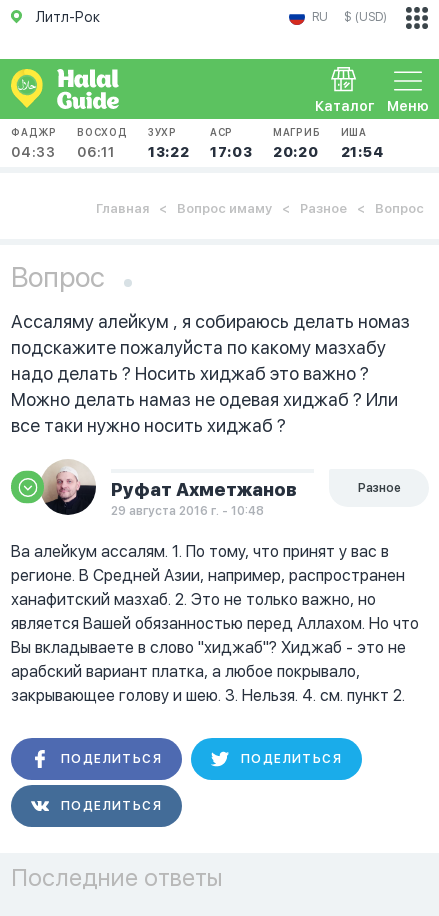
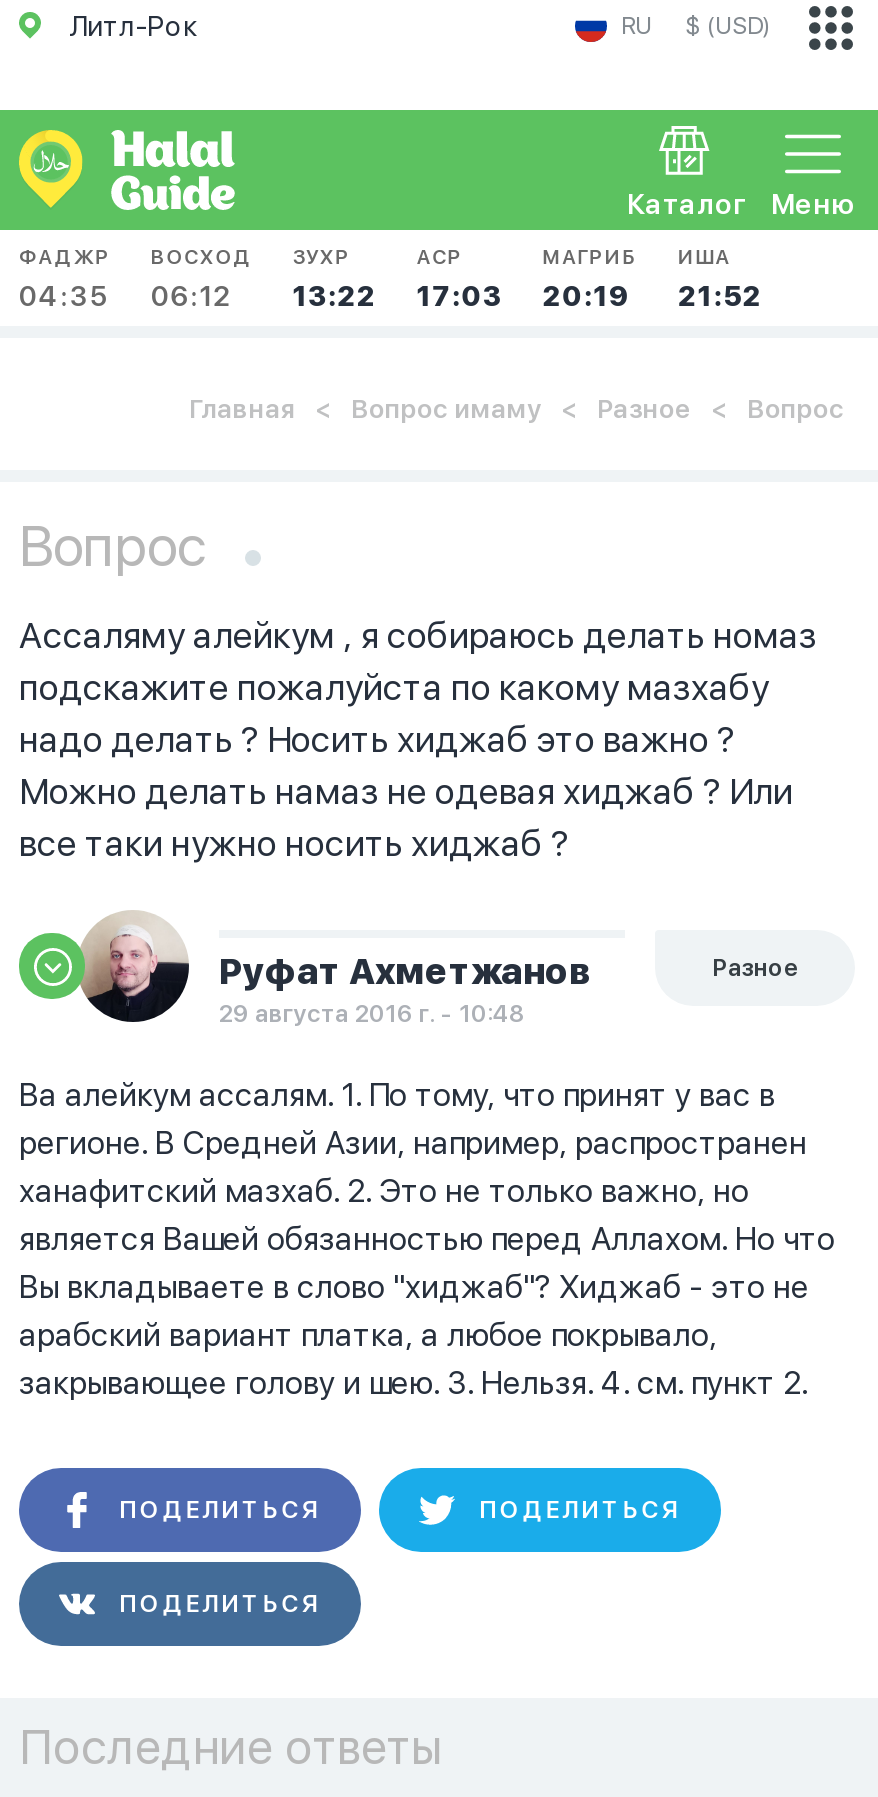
- 04:33
+ 04:35

- 06:11
+ 06:12

- 20:20
+ 20:19

- 21:54
+ 21:52
